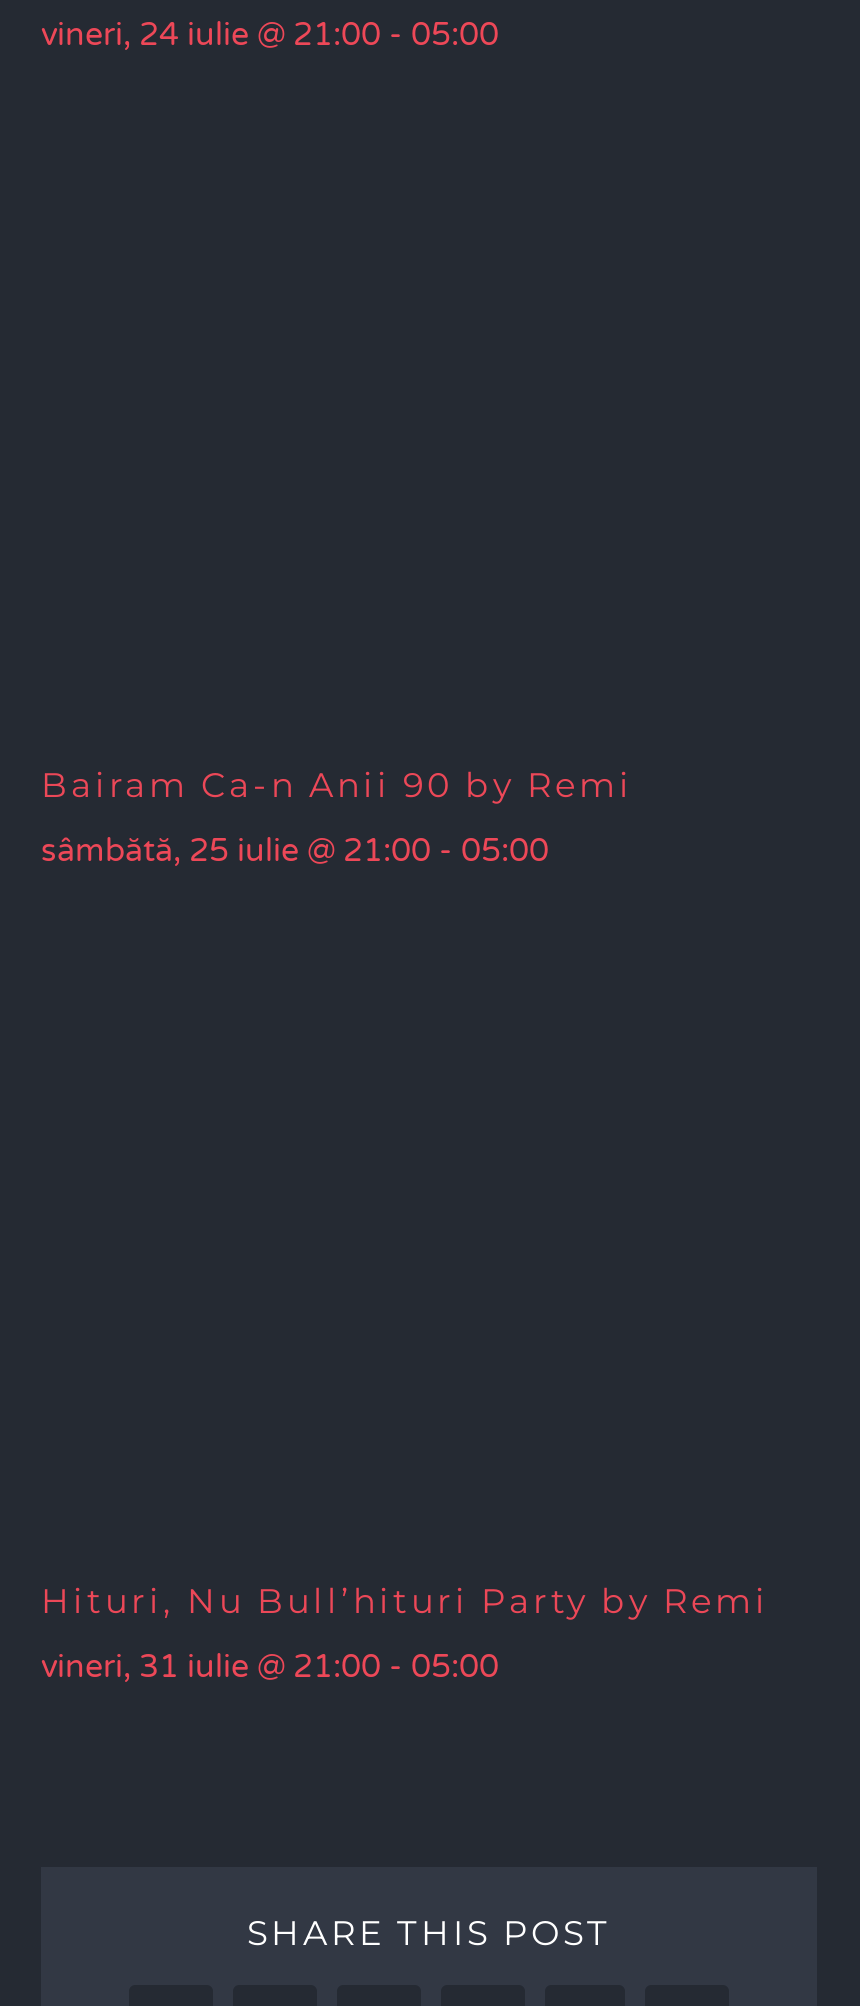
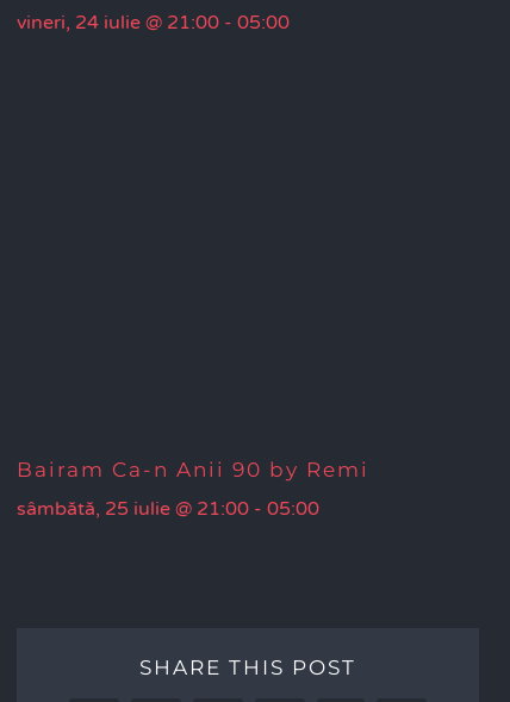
- Hituri, Nu Bull’hituri Party by Remi
- vineri, 31 iulie @ 21:00 - 05:00
